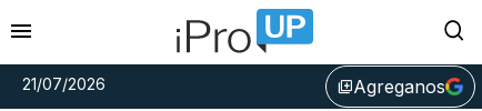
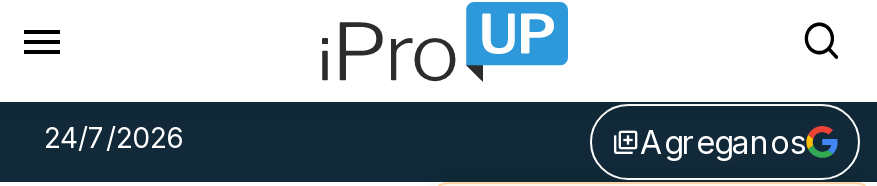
- 21/07/2026
+ 24/7/2026
